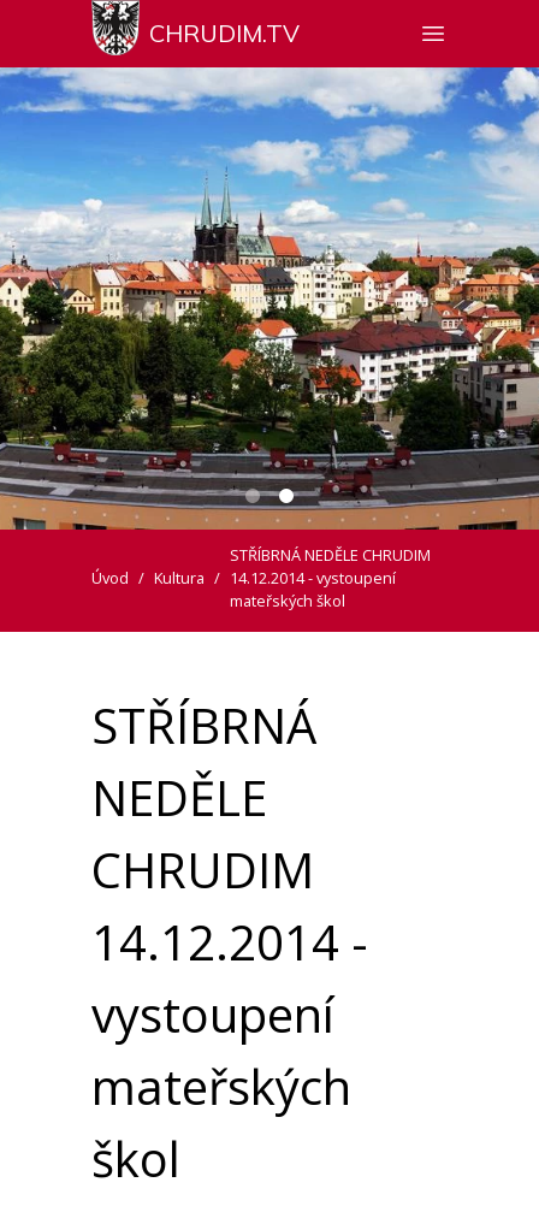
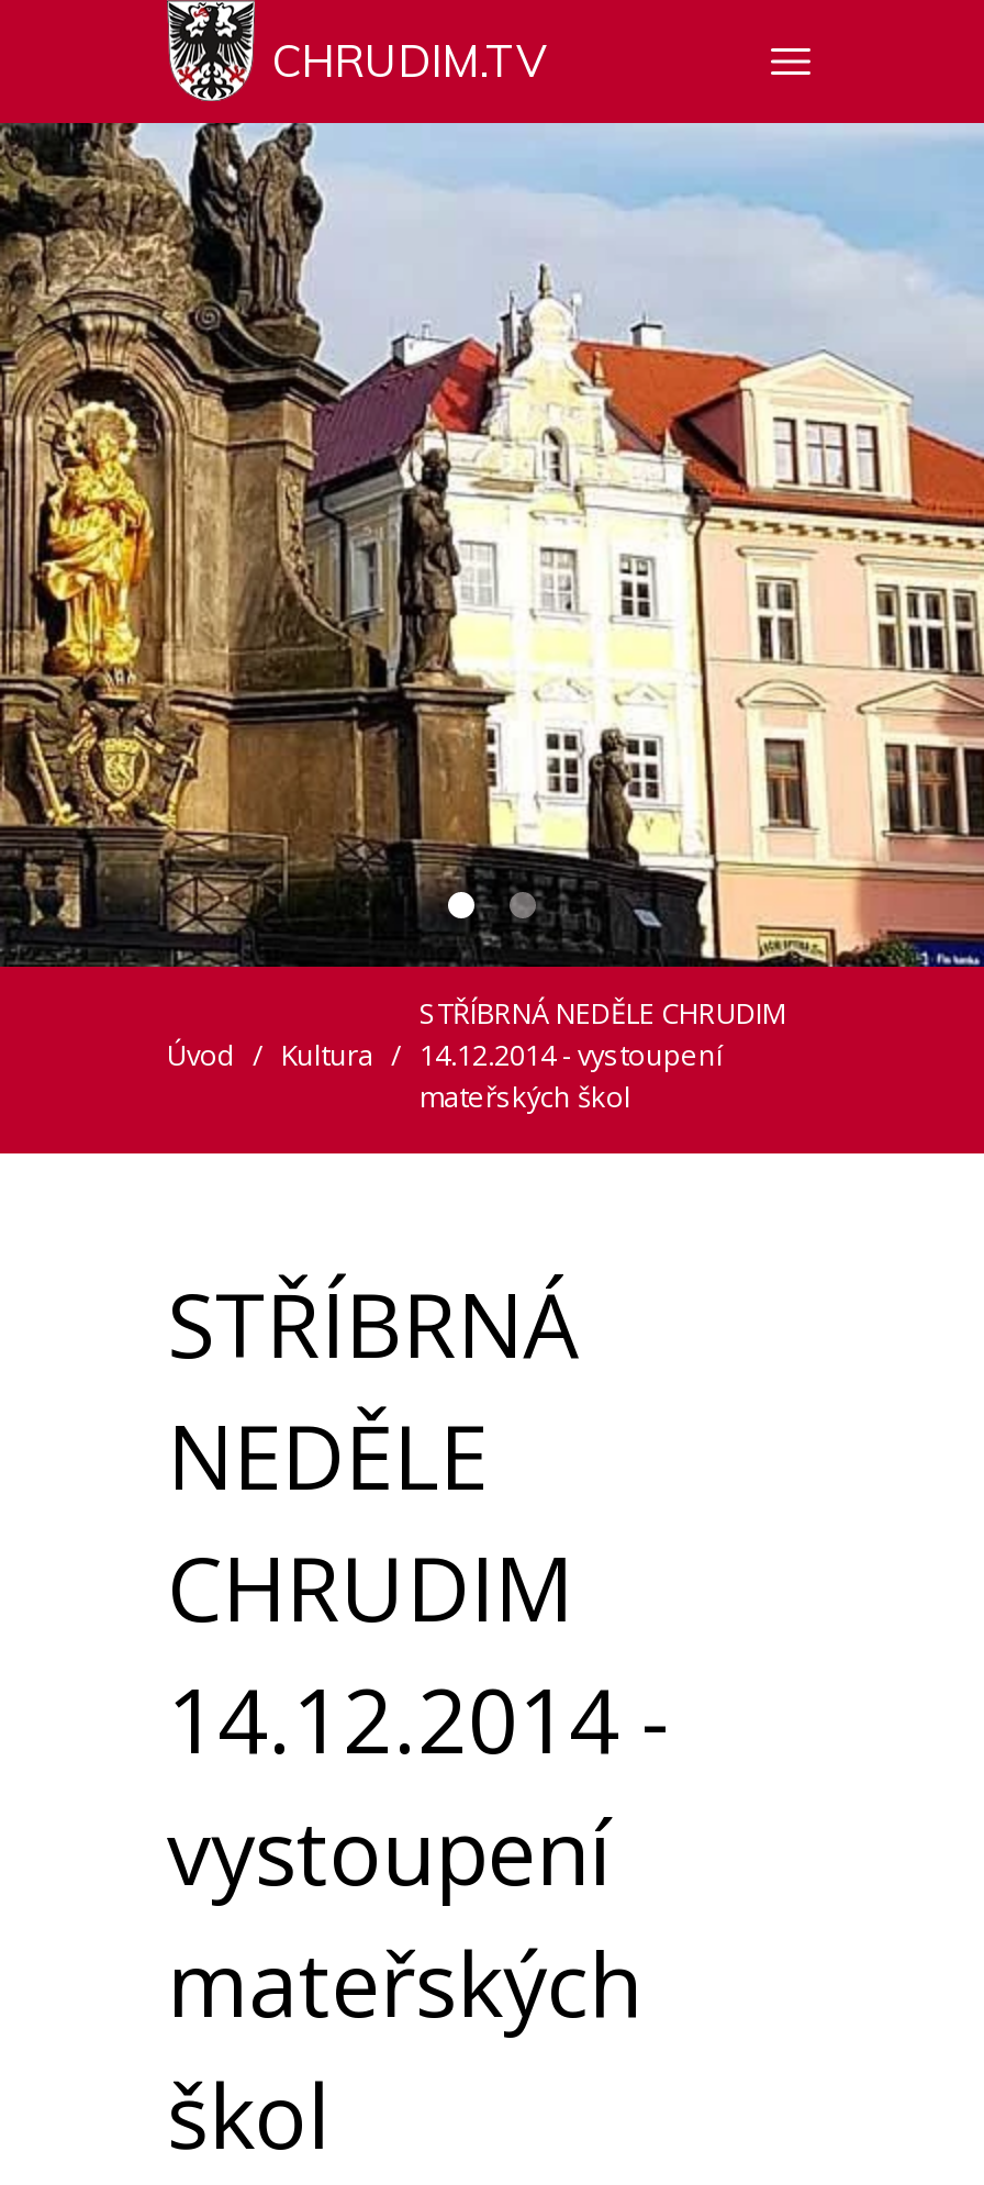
- [image]
+ [image]
